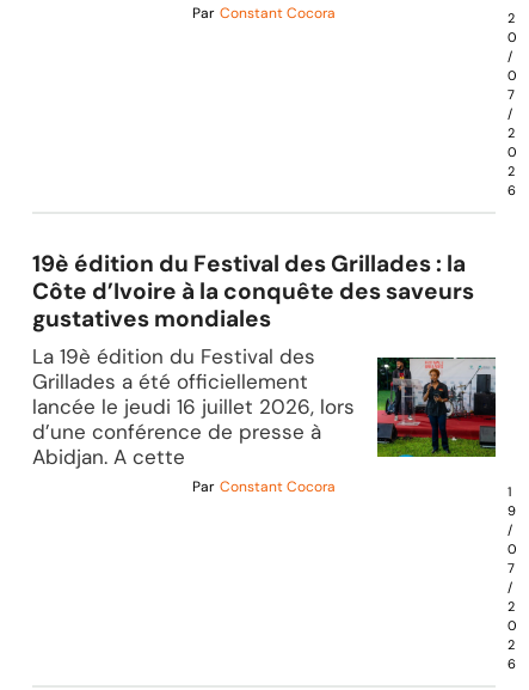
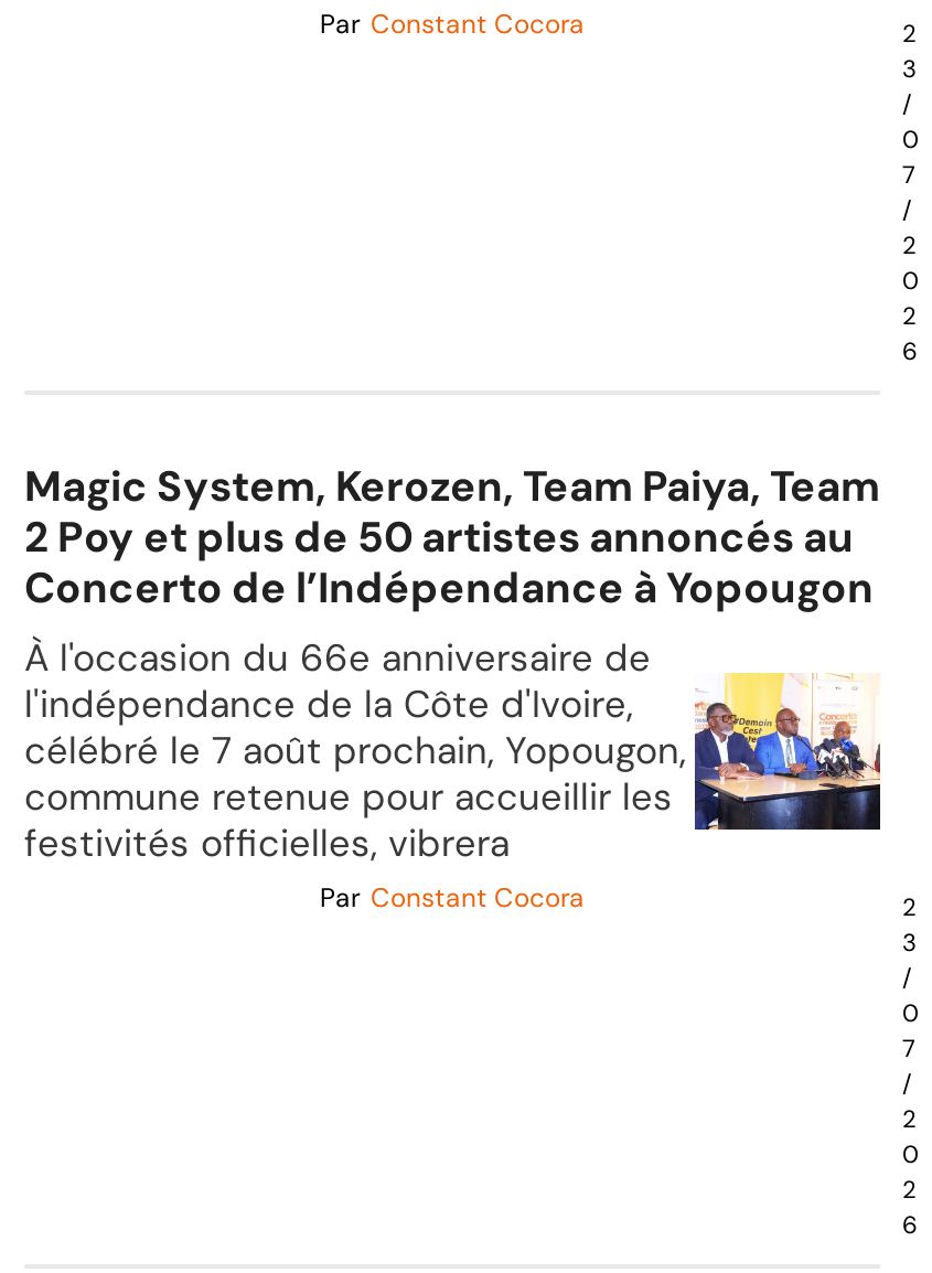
- 0
+ 3

- [image]
- 19è édition du Festival des Grillades : la
- Côte d’Ivoire à la conquête des saveurs
- gustatives mondiales
- La 19è édition du Festival des
- Grillades a été officiellement
- lancée le jeudi 16 juillet 2026, lors
- d’une conférence de presse à
- Abidjan. A cette
+ [image]
+ Magic System, Kerozen, Team Paiya, Team
+ 2 Poy et plus de 50 artistes annoncés au
+ Concerto de l’Indépendance à Yopougon
+ À l'occasion du 66e anniversaire de
+ l'indépendance de la Côte d'Ivoire,
+ célébré le 7 août prochain, Yopougon,
+ commune retenue pour accueillir les
+ festivités officielles, vibrera

- 1
+ 2

- 9
+ 3
